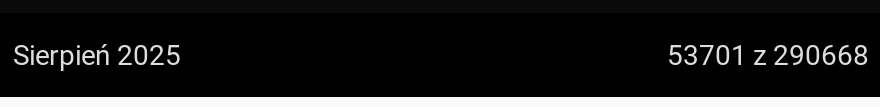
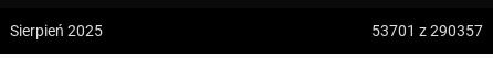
- 53701 z 290668
+ 53701 z 290357
